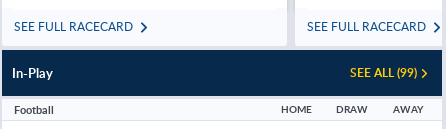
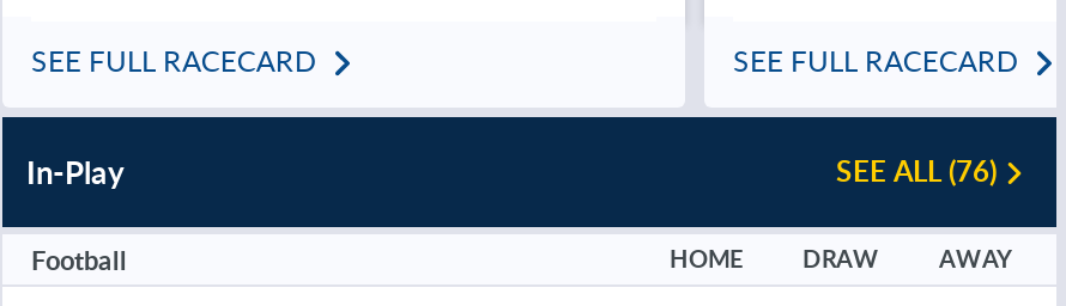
- SEE ALL (99)
+ SEE ALL (76)
